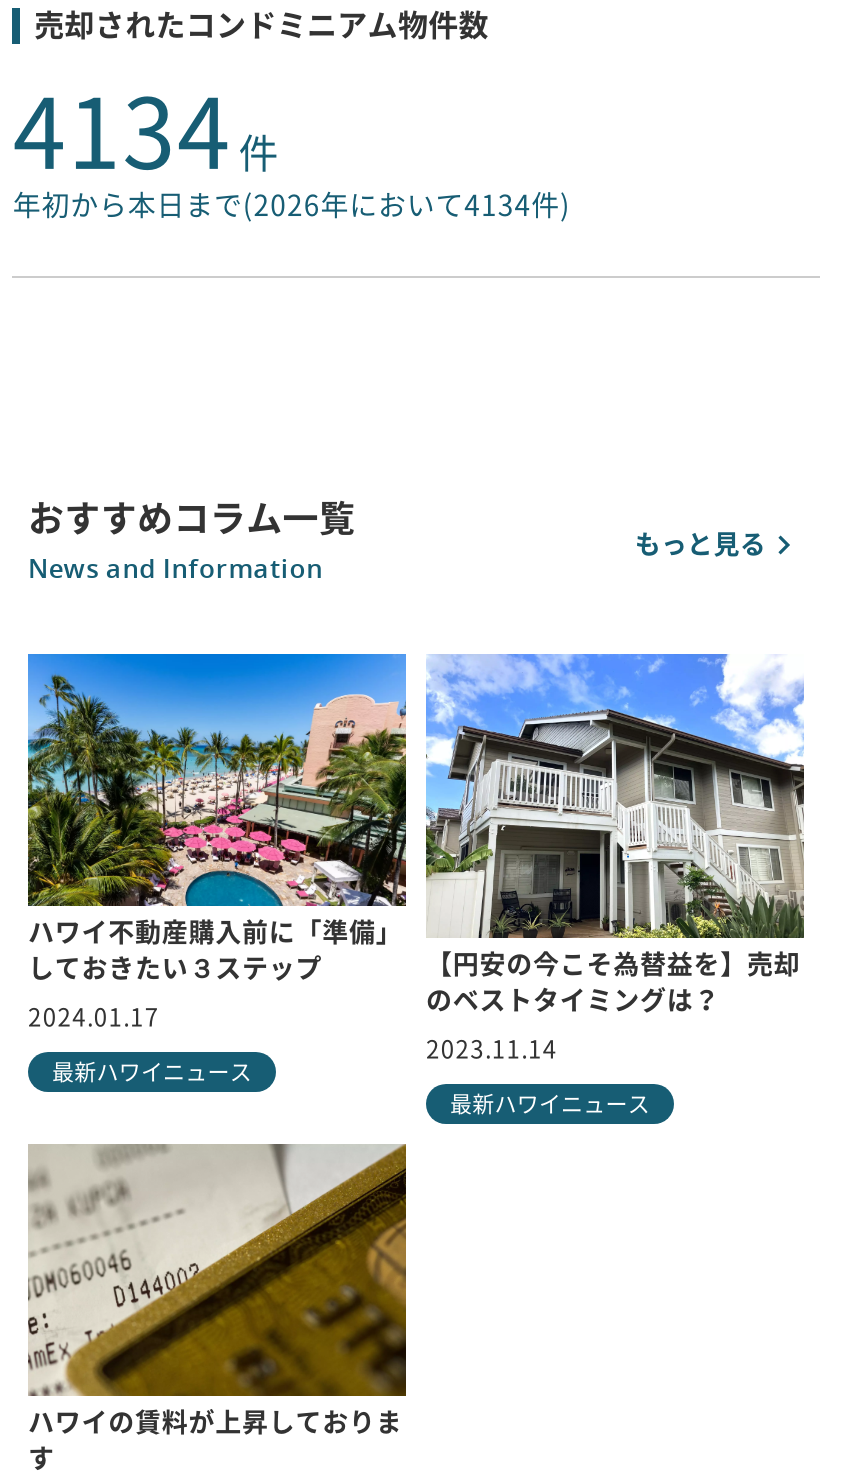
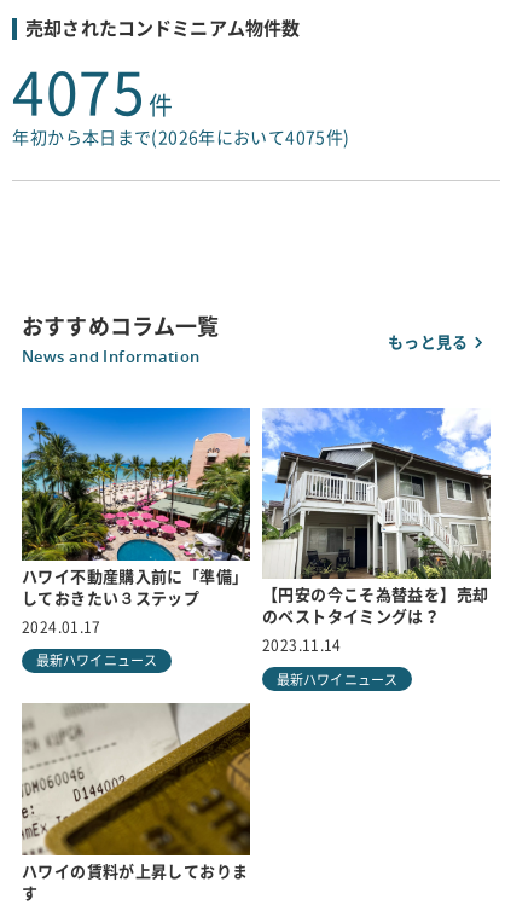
- 4134 件
+ 4075 件

- 年初から本日まで(2026年において4134件)
+ 年初から本日まで(2026年において4075件)
